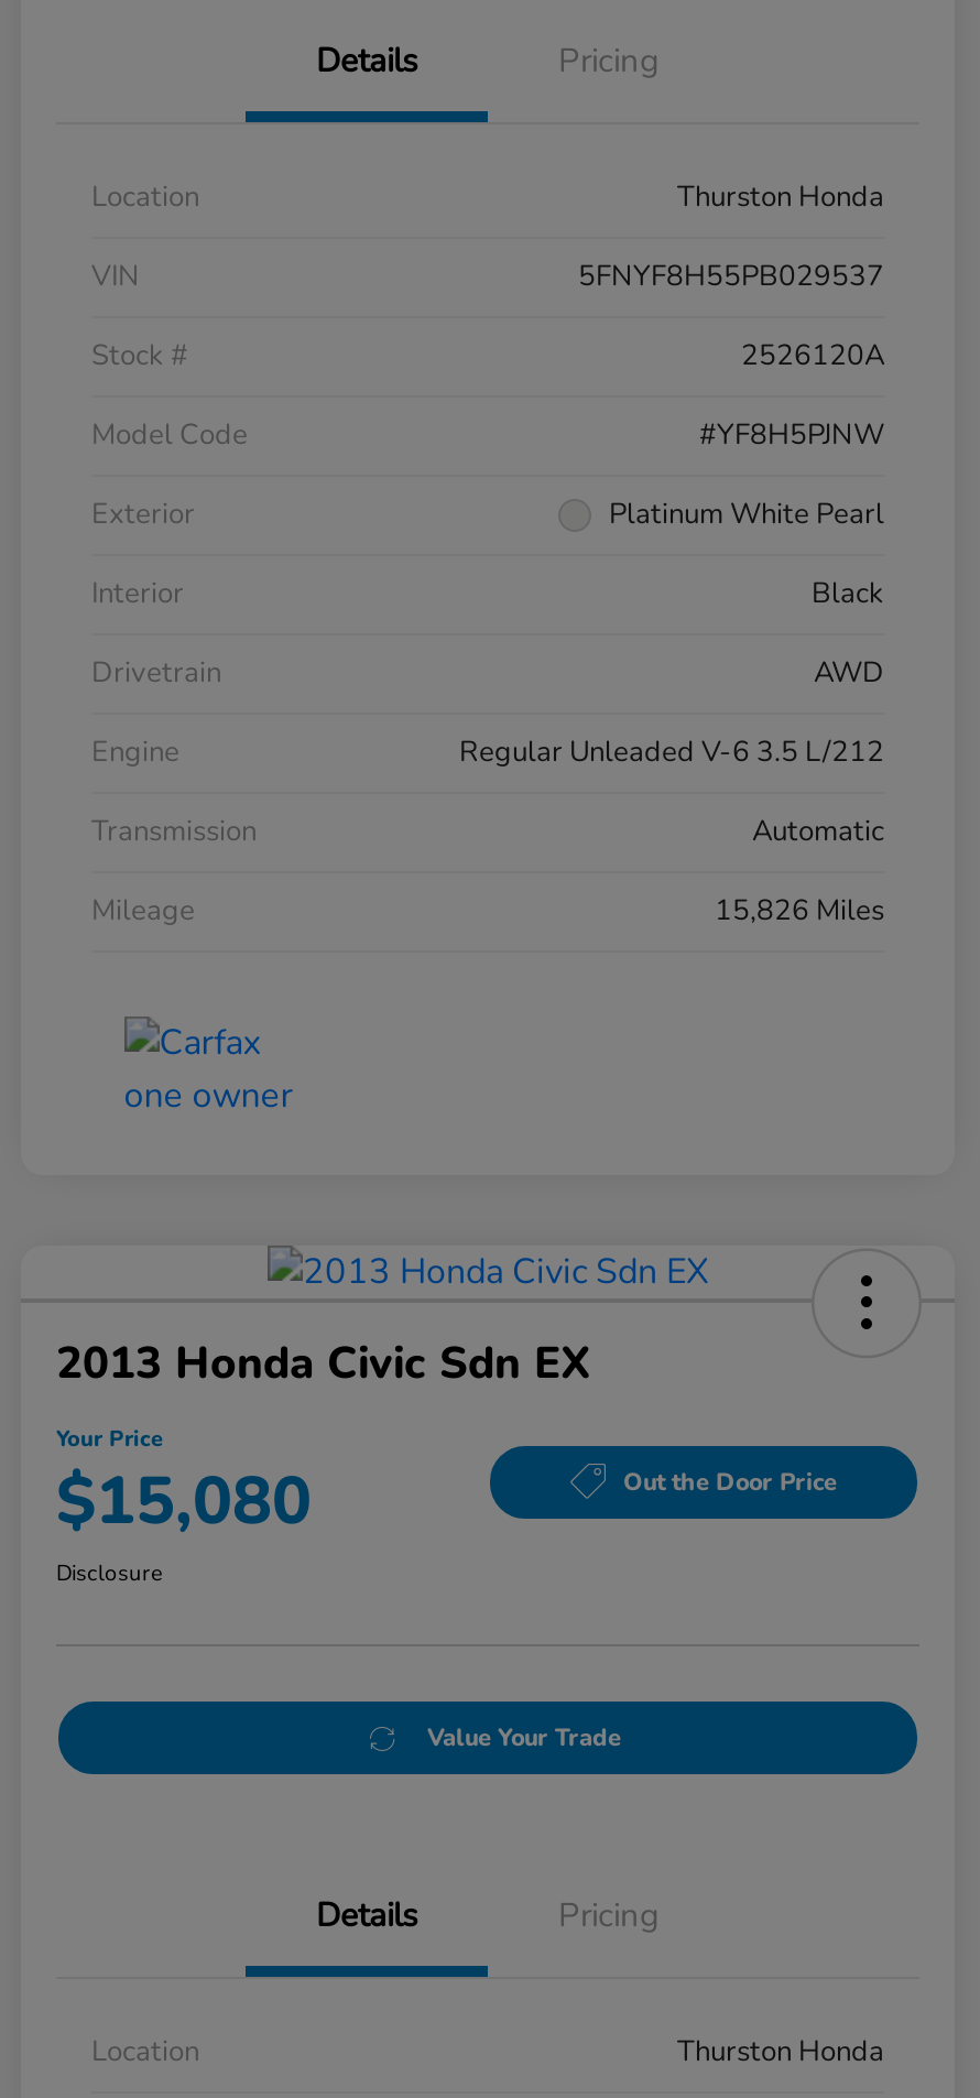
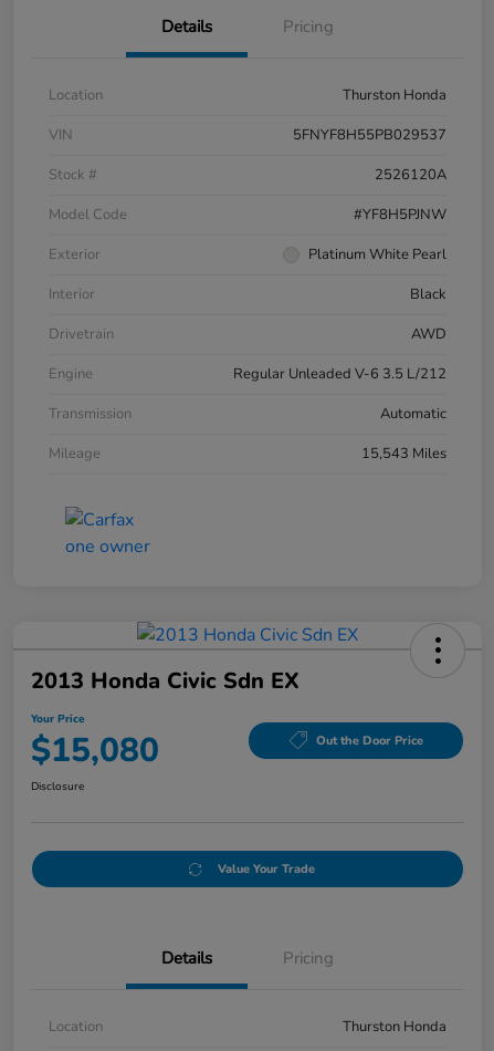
- 15,826 Miles
+ 15,543 Miles
